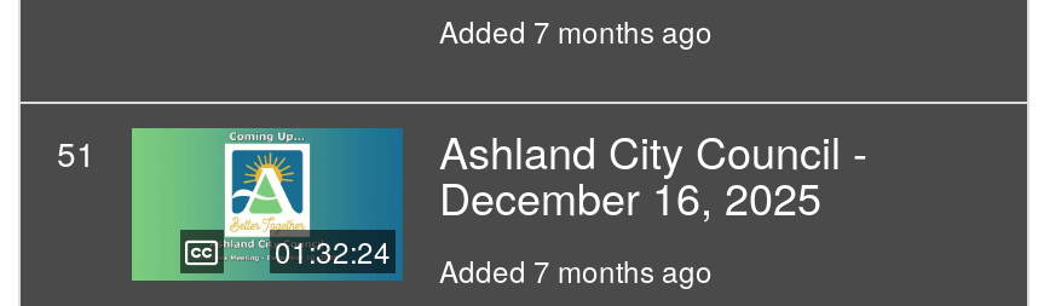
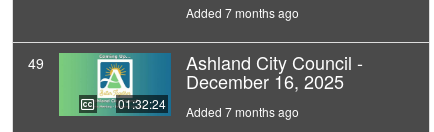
- 51
+ 49
